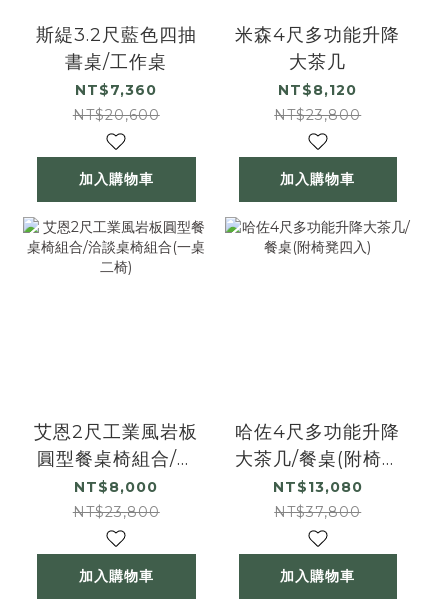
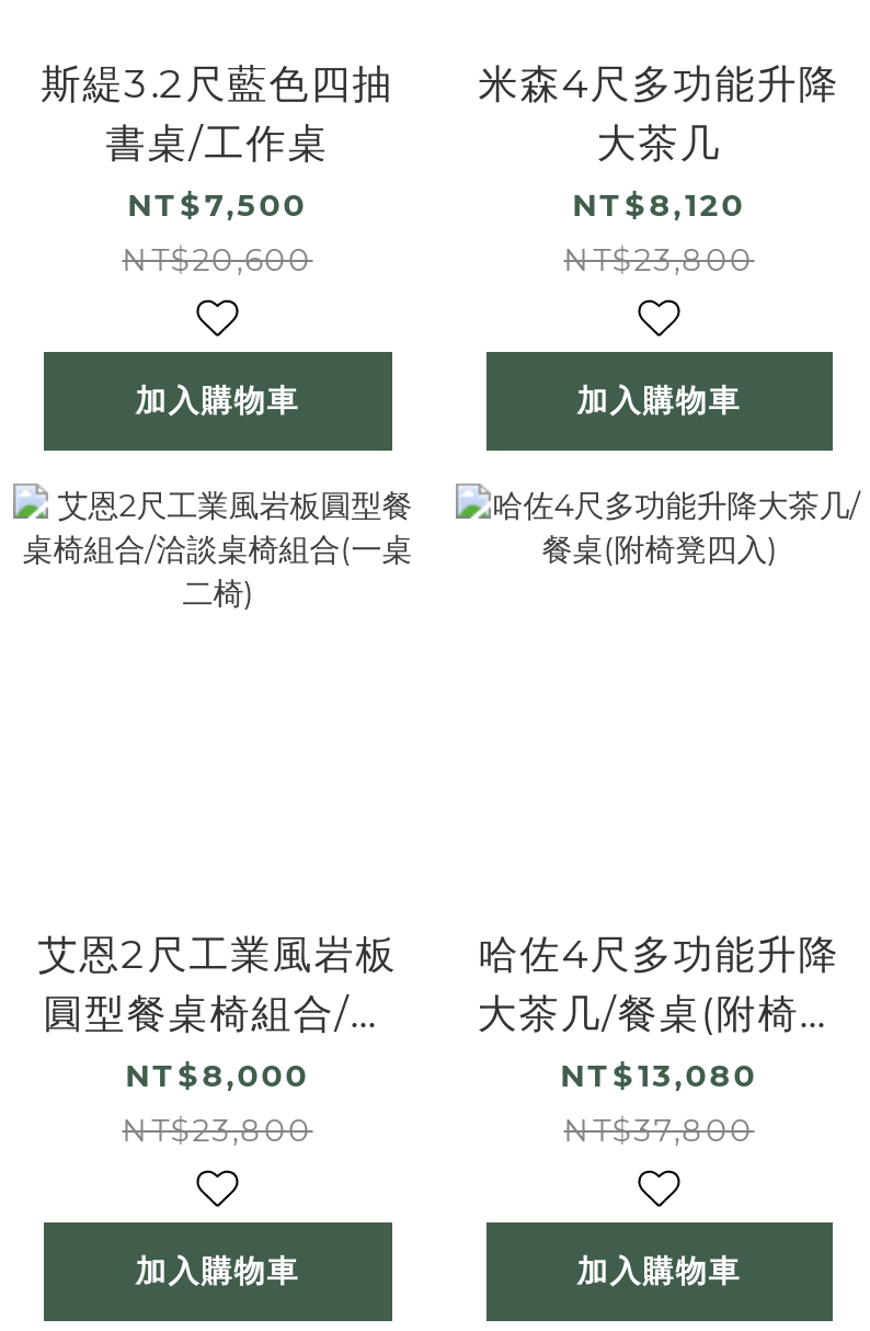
- NT$7,360
+ NT$7,500
